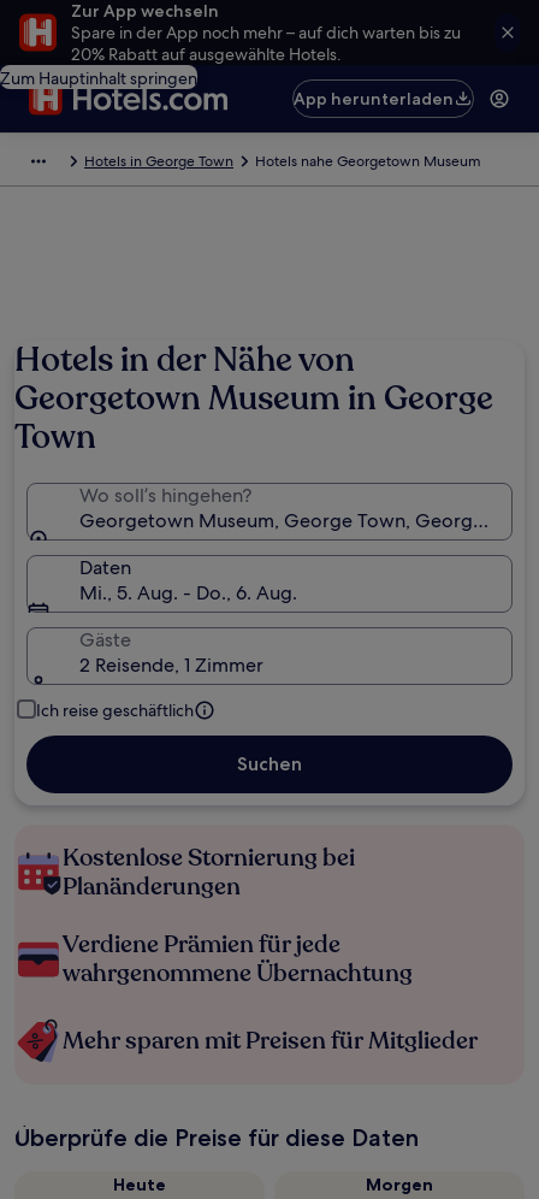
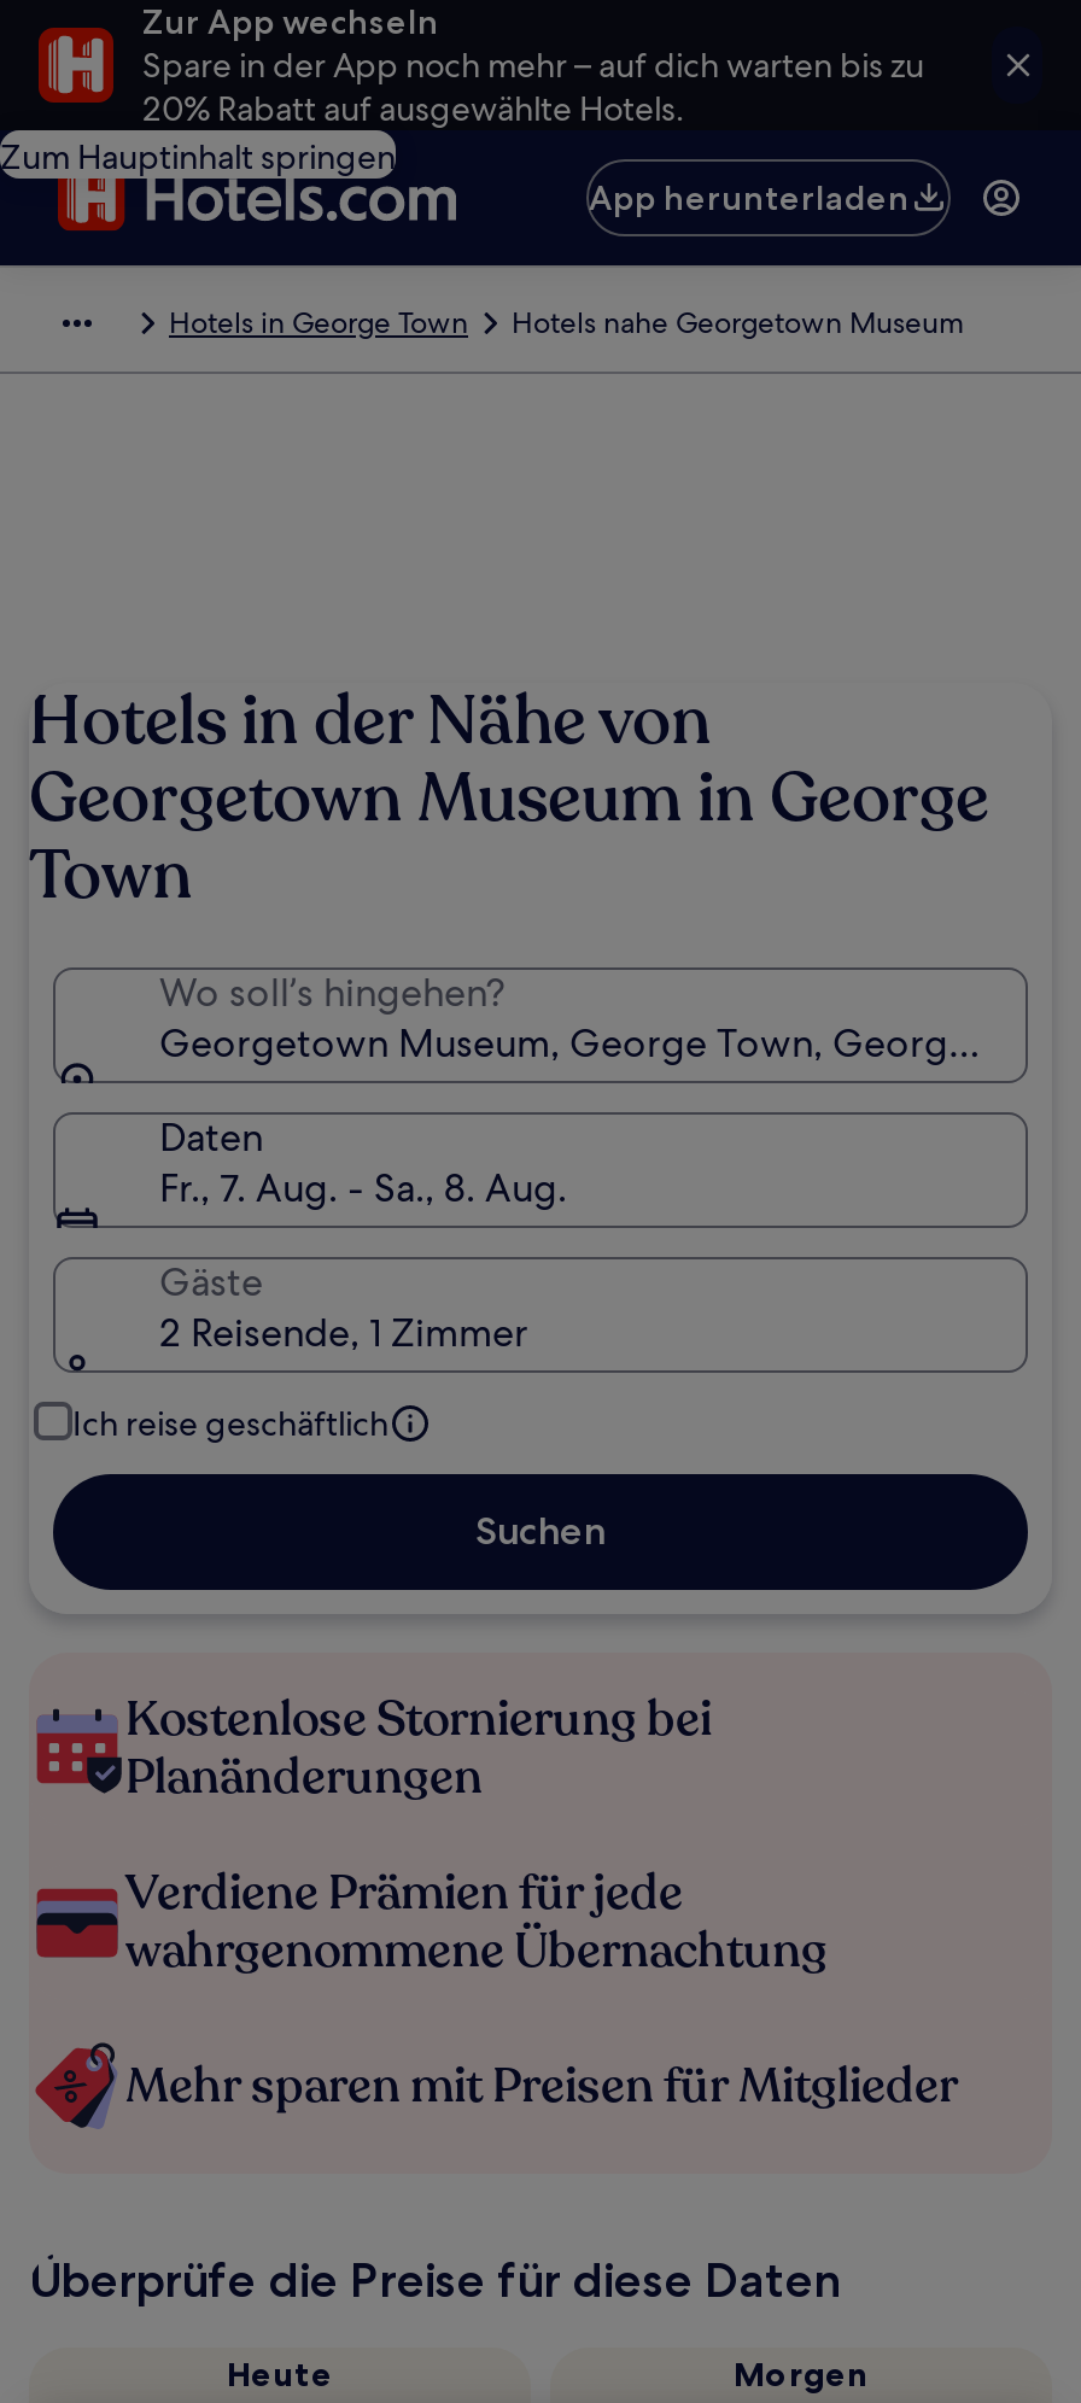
- Mi., 5. Aug. - Do., 6. Aug.
+ Fr., 7. Aug. - Sa., 8. Aug.
